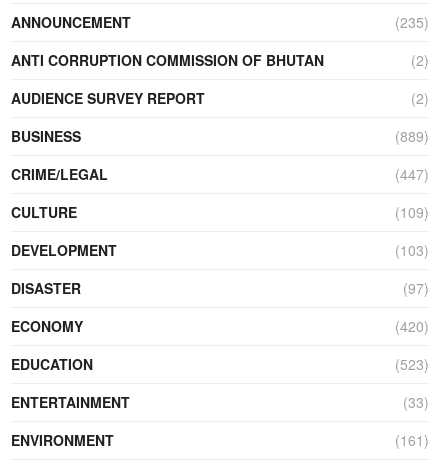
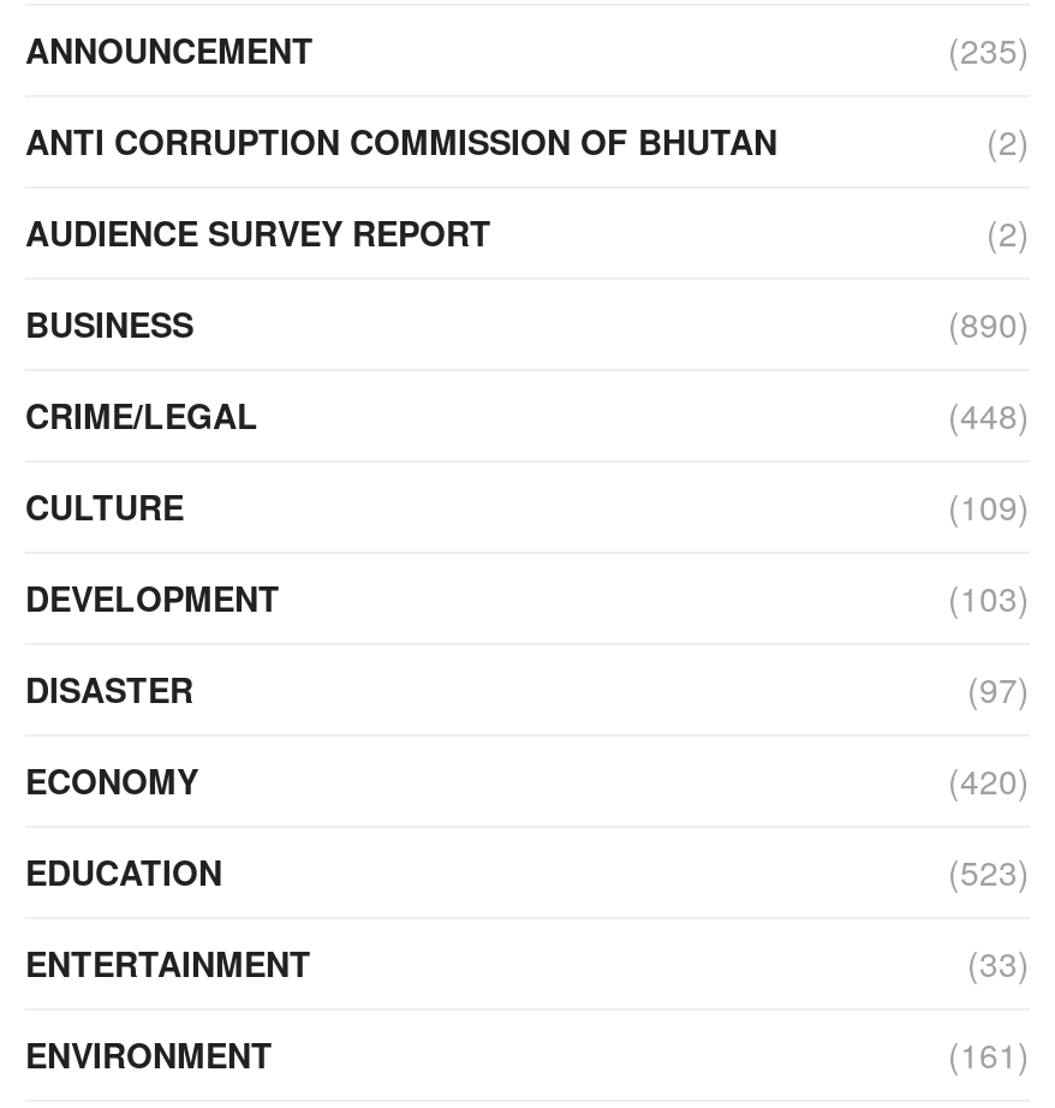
- (889)
+ (890)

- (447)
+ (448)
